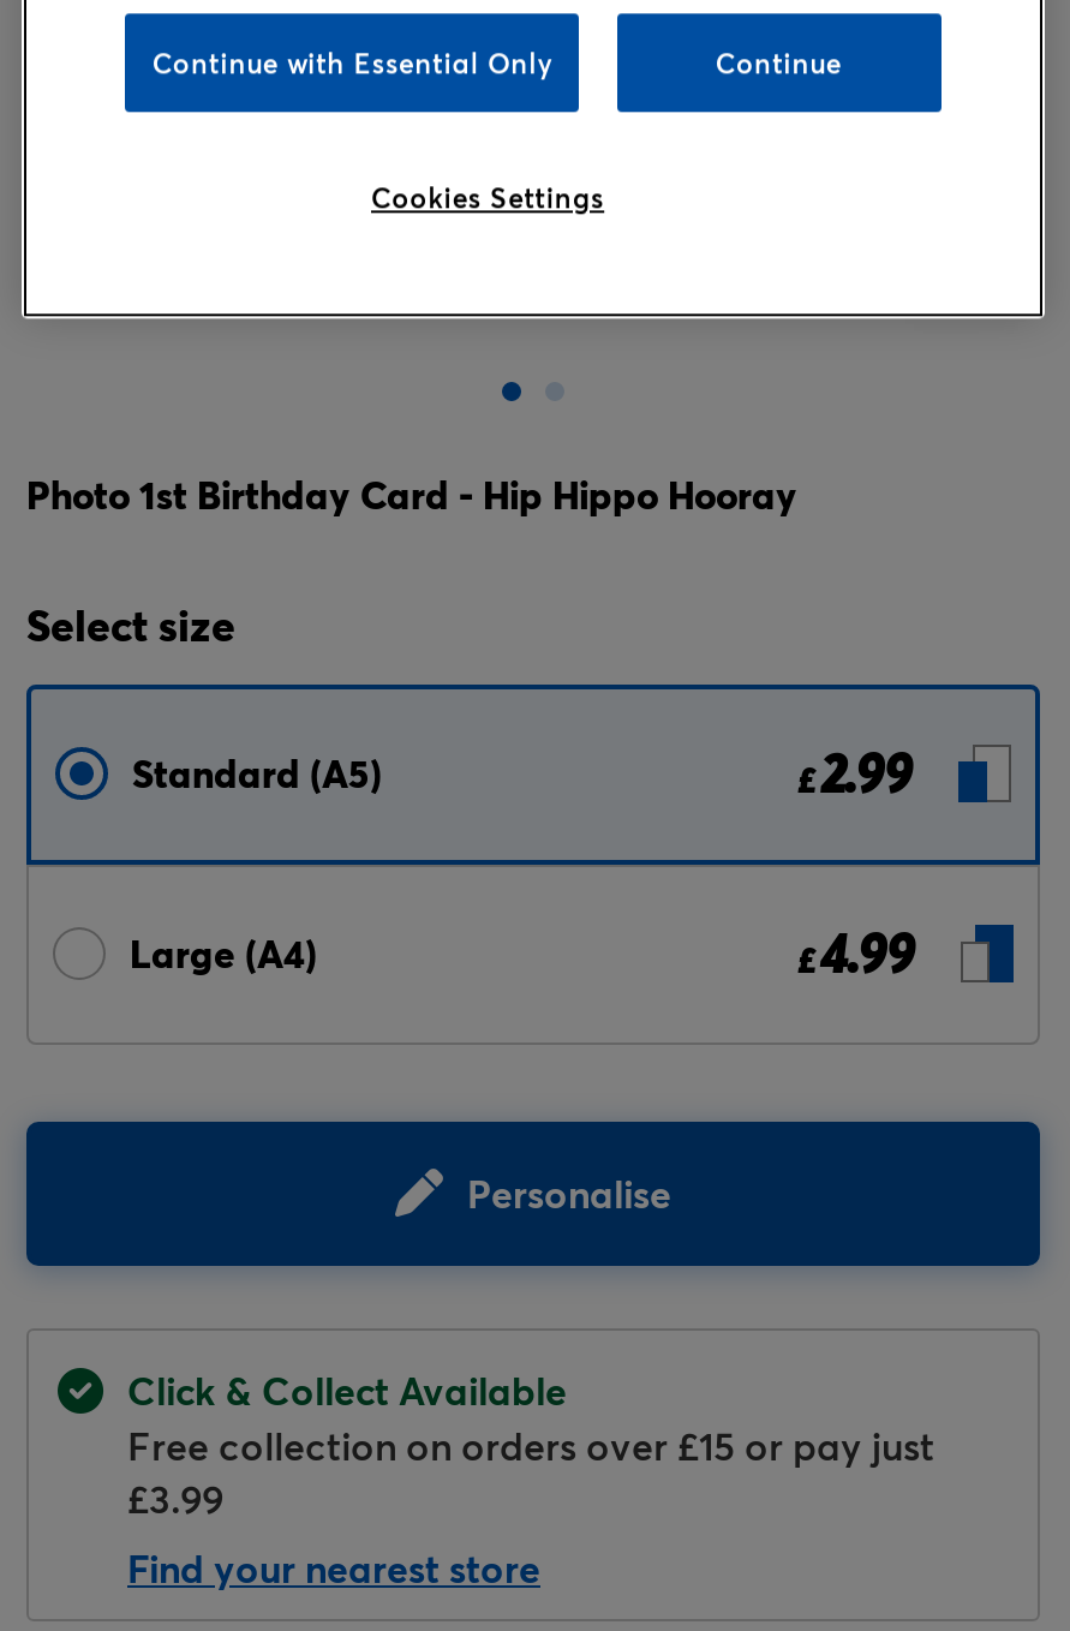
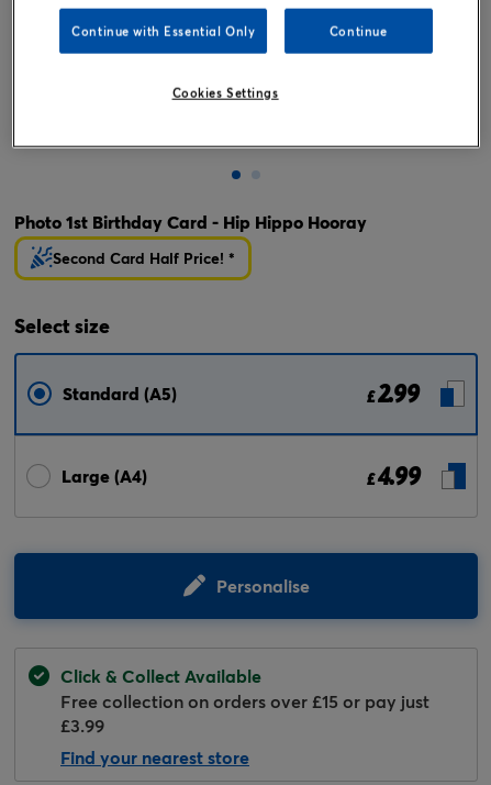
+ Second Card Half Price! *
